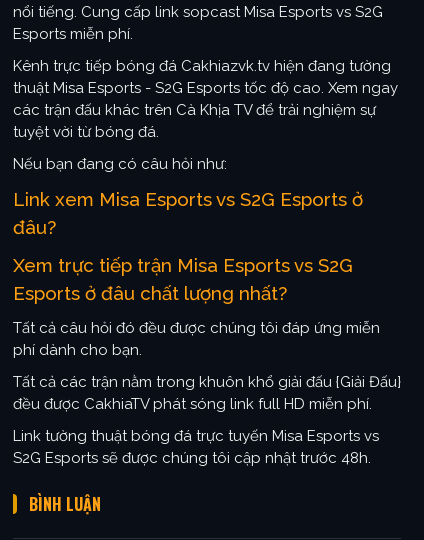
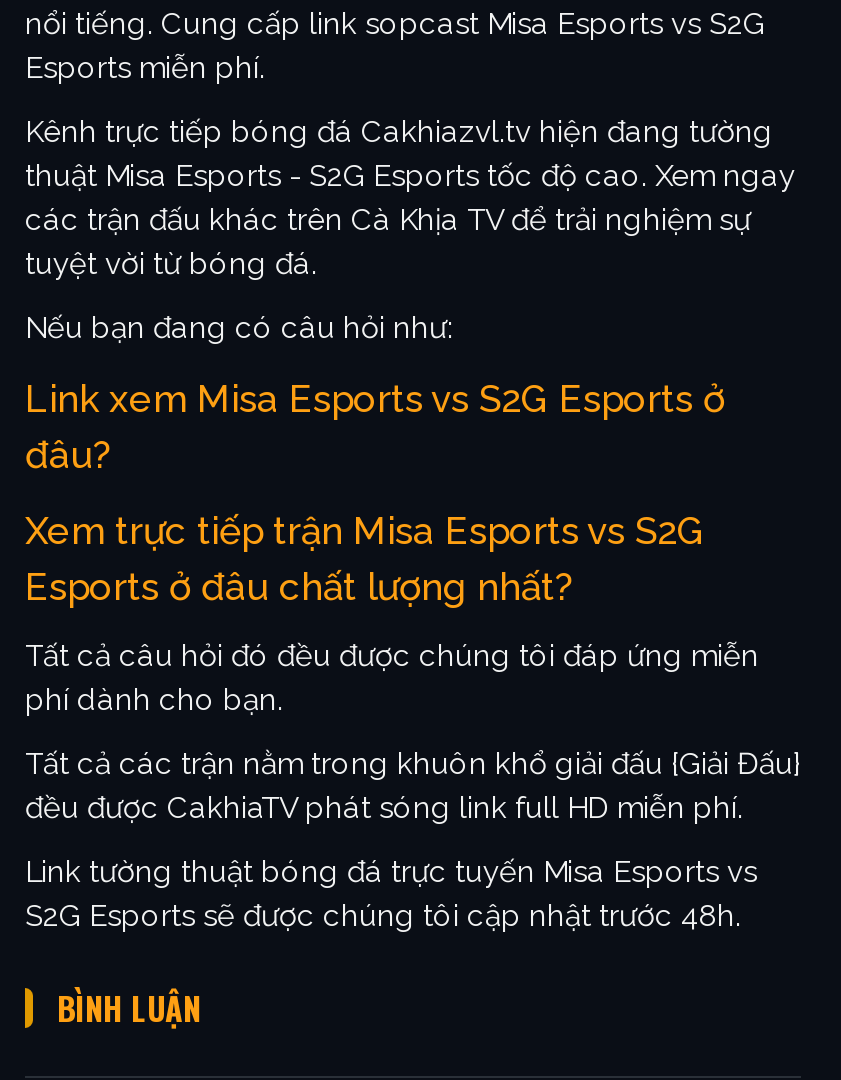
- Kênh trực tiếp bóng đá Cakhiazvk.tv hiện đang tường
+ Kênh trực tiếp bóng đá Cakhiazvl.tv hiện đang tường
